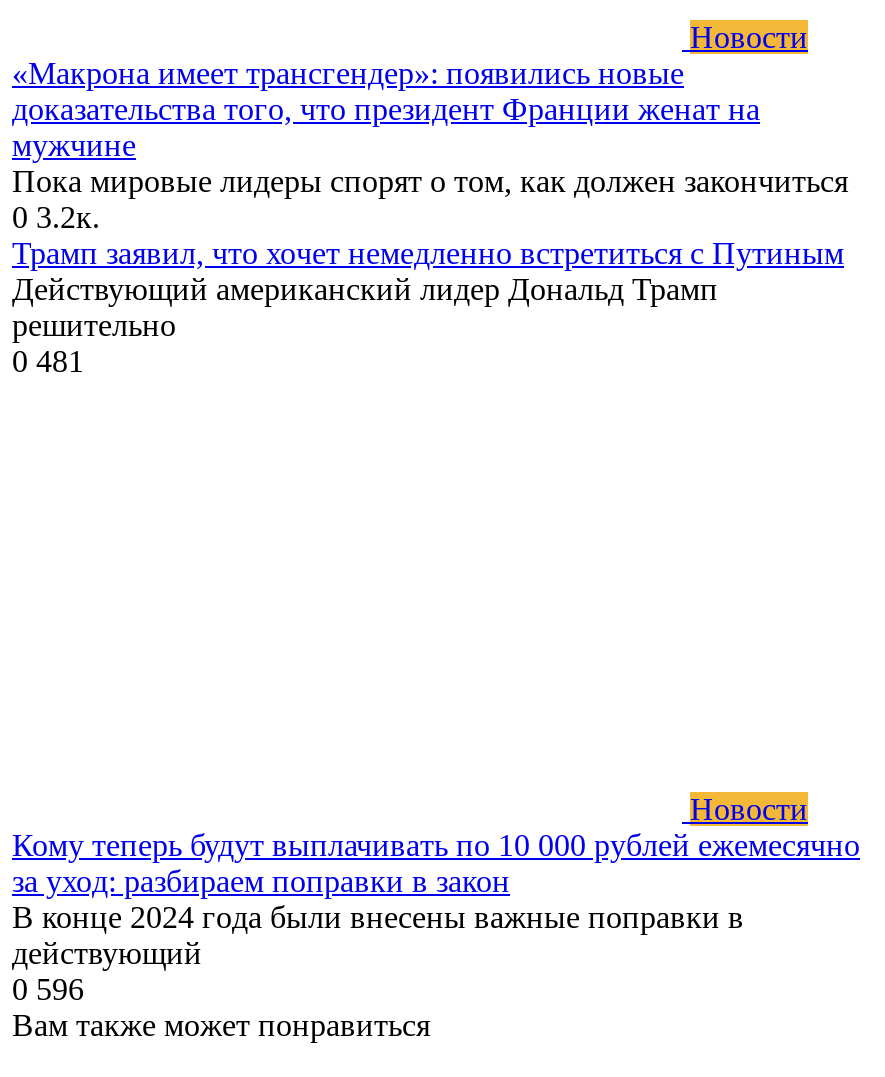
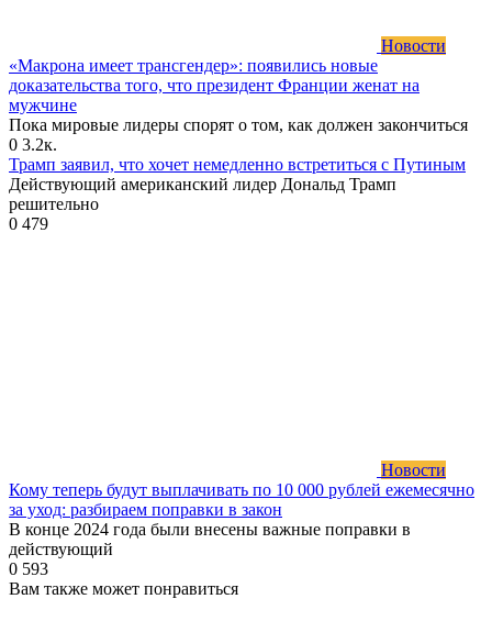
- 0 481
+ 0 479

- 0 596
+ 0 593
